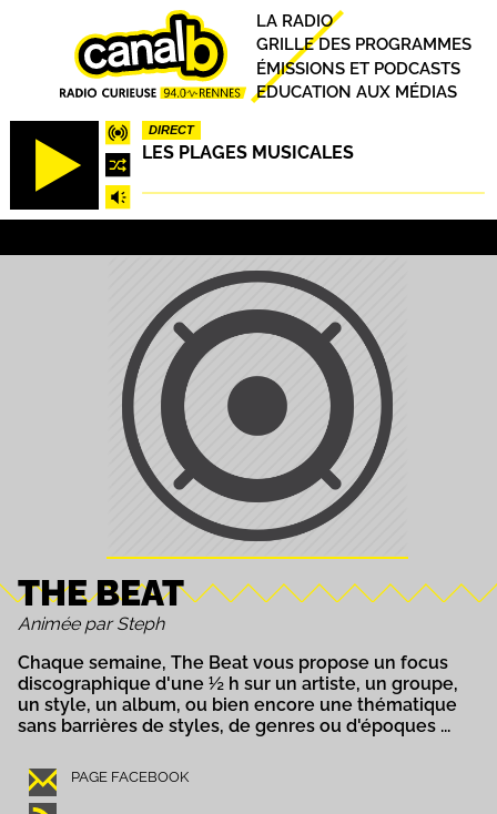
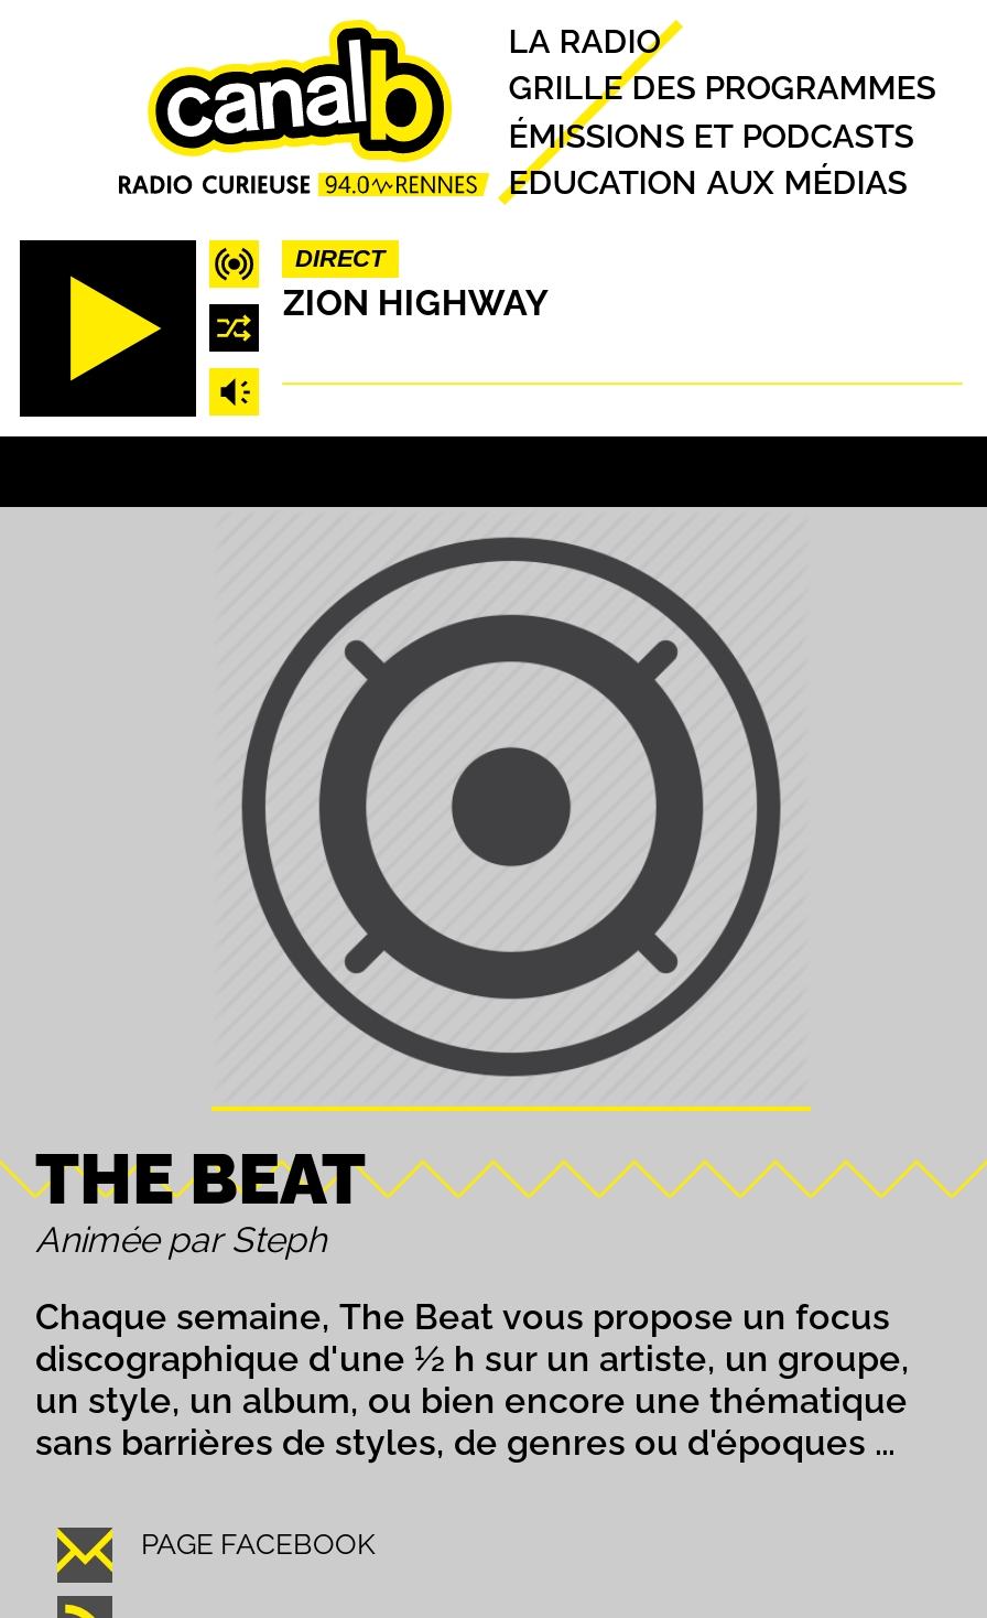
- LES PLAGES MUSICALES
+ ZION HIGHWAY
